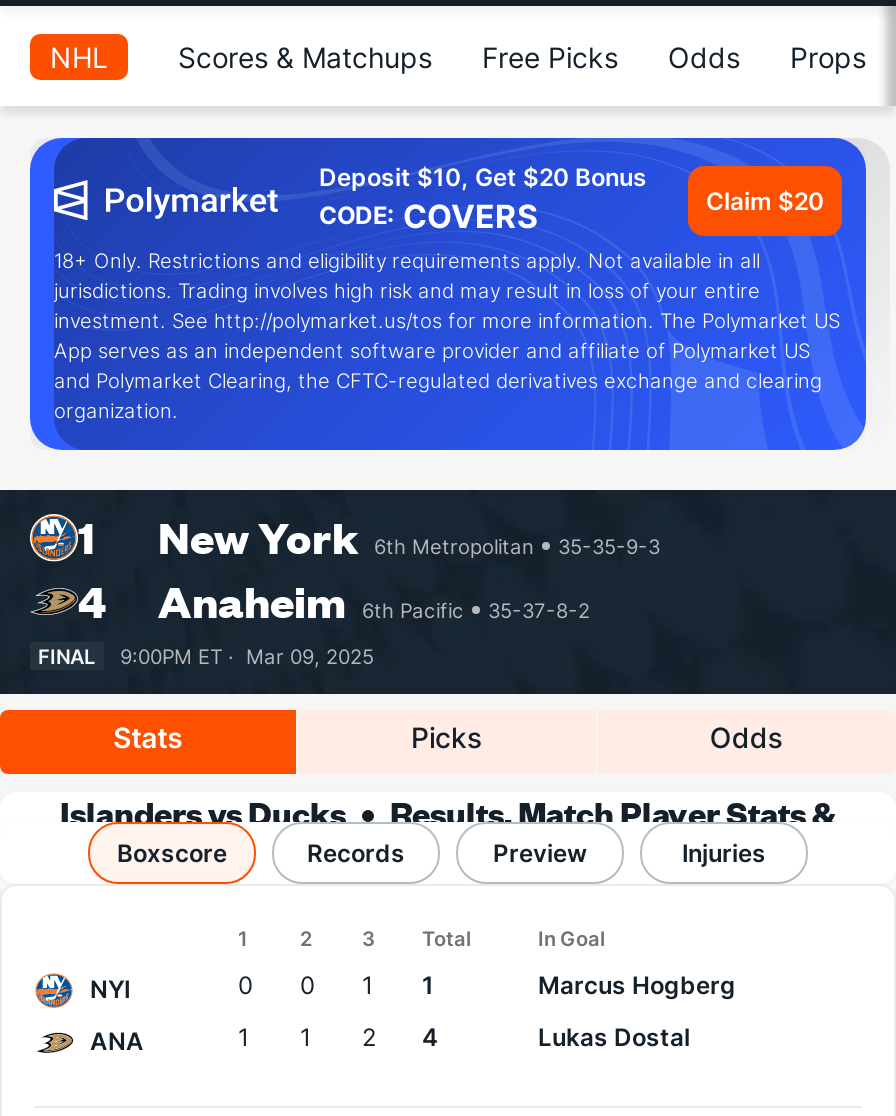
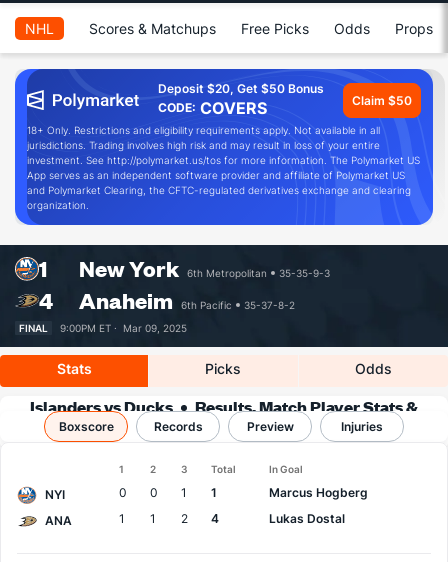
- Deposit $10, Get $20 Bonus
+ Deposit $20, Get $50 Bonus

- Claim $20
+ Claim $50
